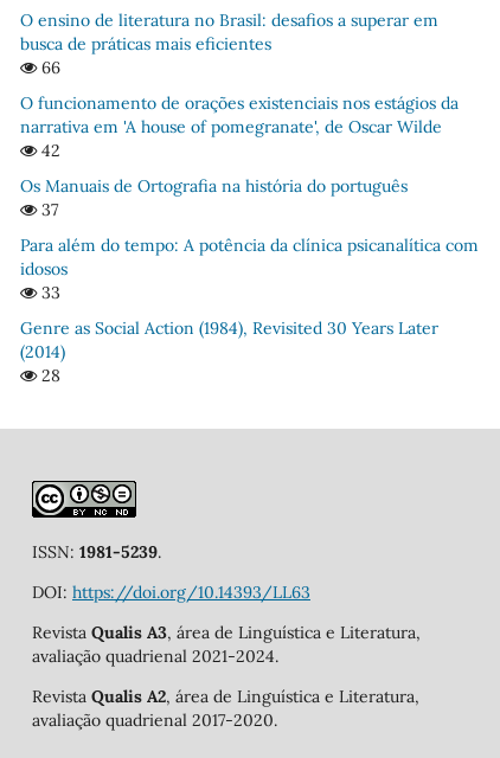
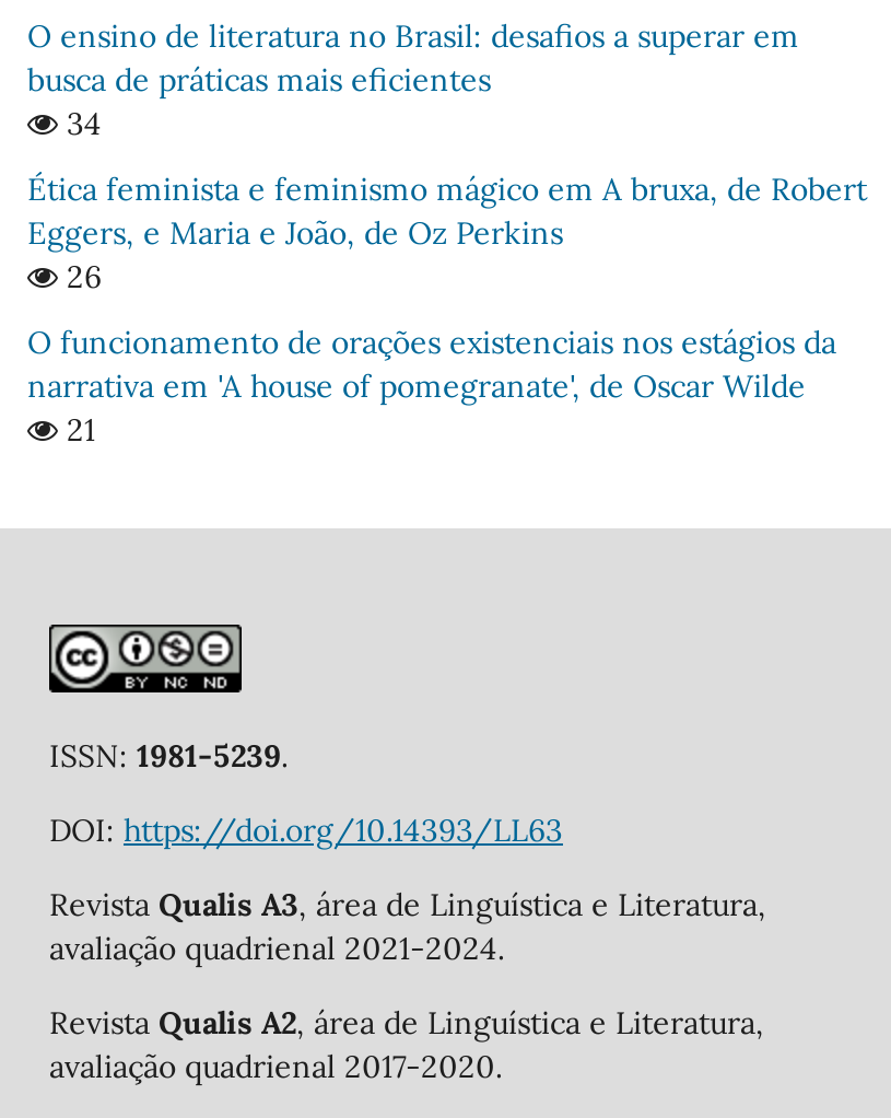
- 66
+ 34
+ Ética feminista e feminismo mágico em A bruxa, de Robert
+ Eggers, e Maria e João, de Oz Perkins
+ 26

moved down: O funcionamento de orações existenciais nos estágios da | narrativa em 'A house of pomegranate', de Oscar Wilde

- 42
- Os Manuais de Ortografia na história do português
- 37
- Para além do tempo: A potência da clínica psicanalítica com
- idosos
- 33
- Genre as Social Action (1984), Revisited 30 Years Later
- (2014)
- 28
+ 21
